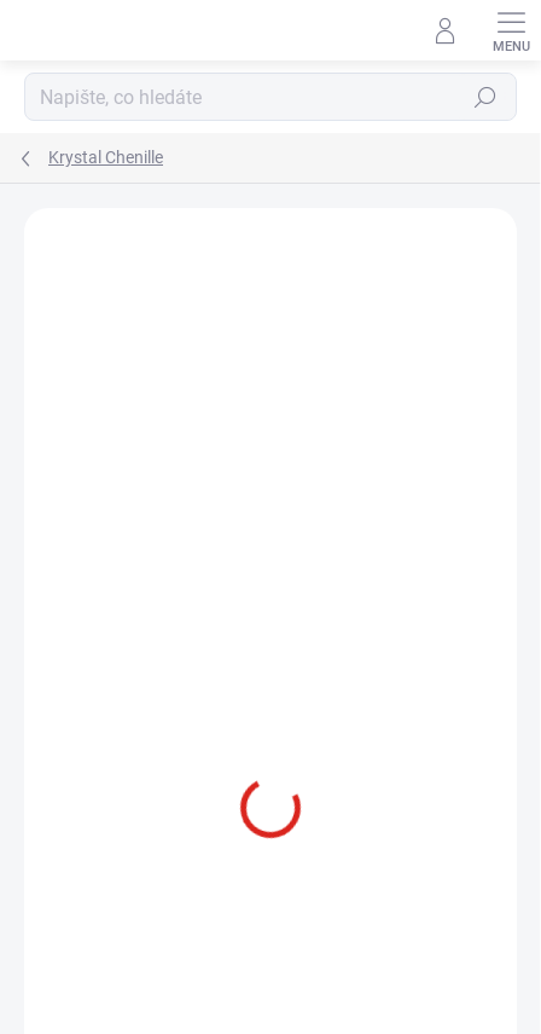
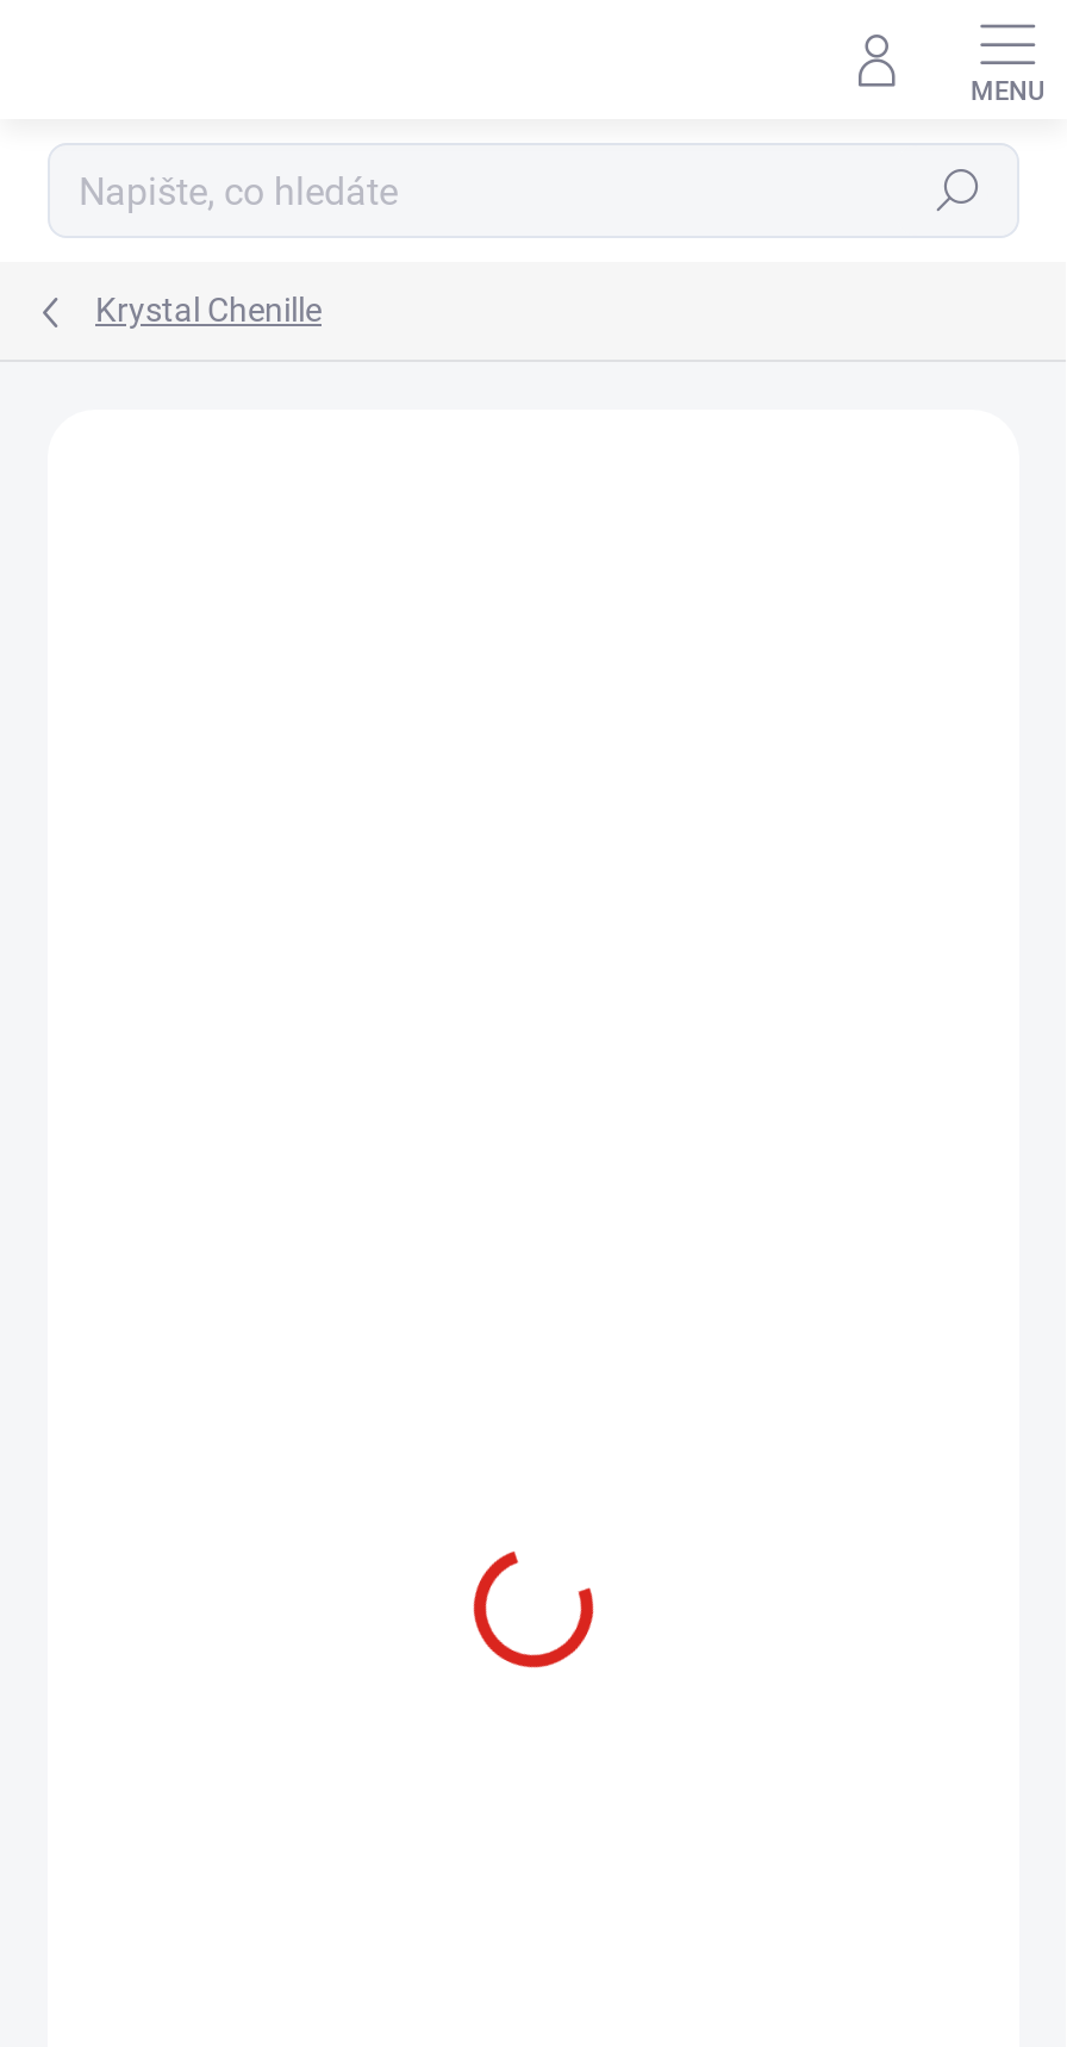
- [image]
+ [image]
